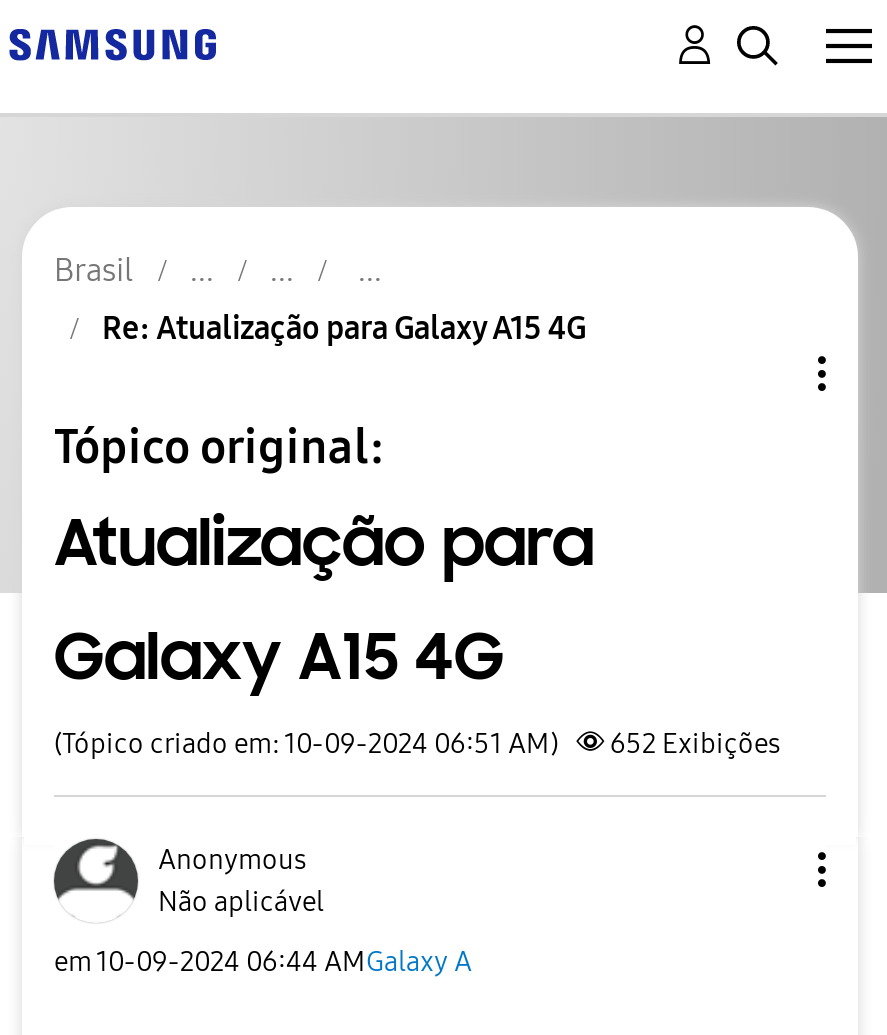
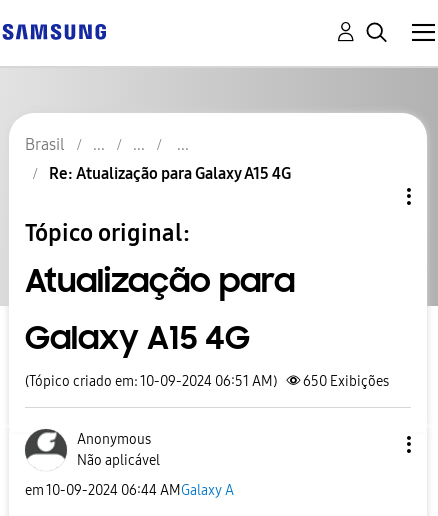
- (Tópico criado em: 10-09-2024 06:51 AM) 652 Exibições
+ (Tópico criado em: 10-09-2024 06:51 AM) 650 Exibições
